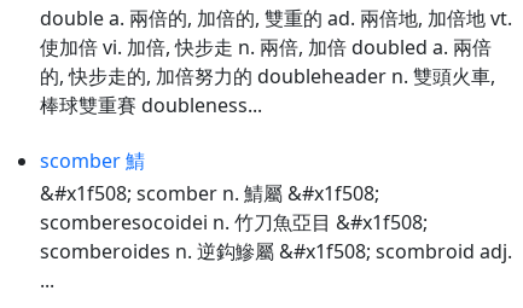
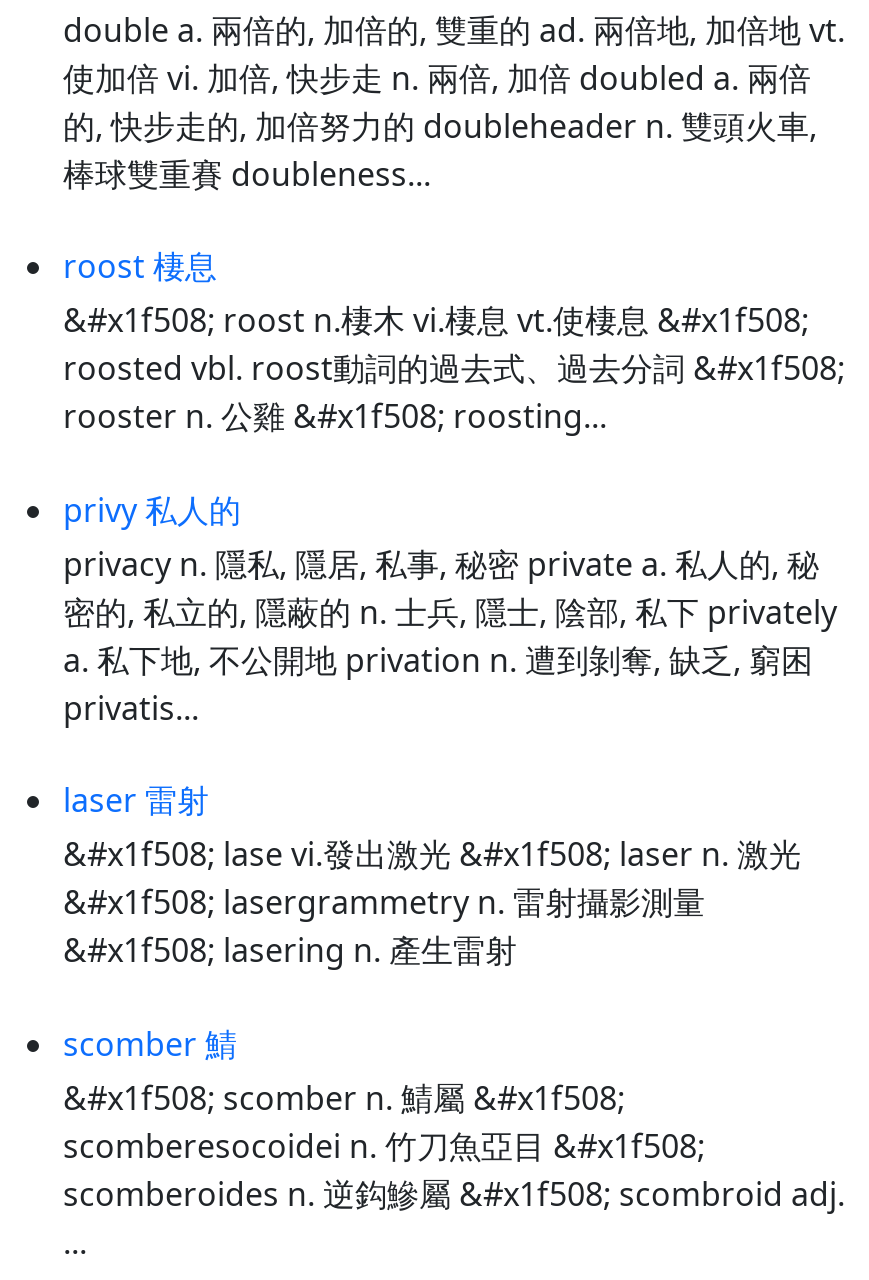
+ roost 棲息
+ &#x1f508; roost n.棲木 vi.棲息 vt.使棲息 &#x1f508;
+ roosted vbl. roost動詞的過去式、過去分詞 &#x1f508;
+ rooster n. 公雞 &#x1f508; roosting...
+ privy 私人的
+ privacy n. 隱私, 隱居, 私事, 秘密 private a. 私人的, 秘
+ 密的, 私立的, 隱蔽的 n. 士兵, 隱士, 陰部, 私下 privately
+ a. 私下地, 不公開地 privation n. 遭到剝奪, 缺乏, 窮困
+ privatis...
+ laser 雷射
+ &#x1f508; lase vi.發出激光 &#x1f508; laser n. 激光
+ &#x1f508; lasergrammetry n. 雷射攝影測量
+ &#x1f508; lasering n. 產生雷射
